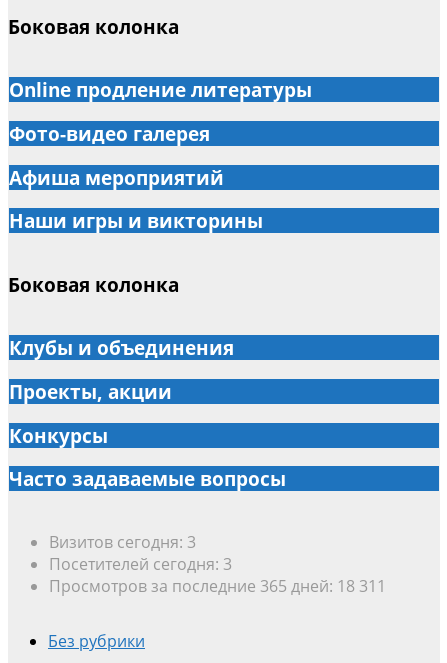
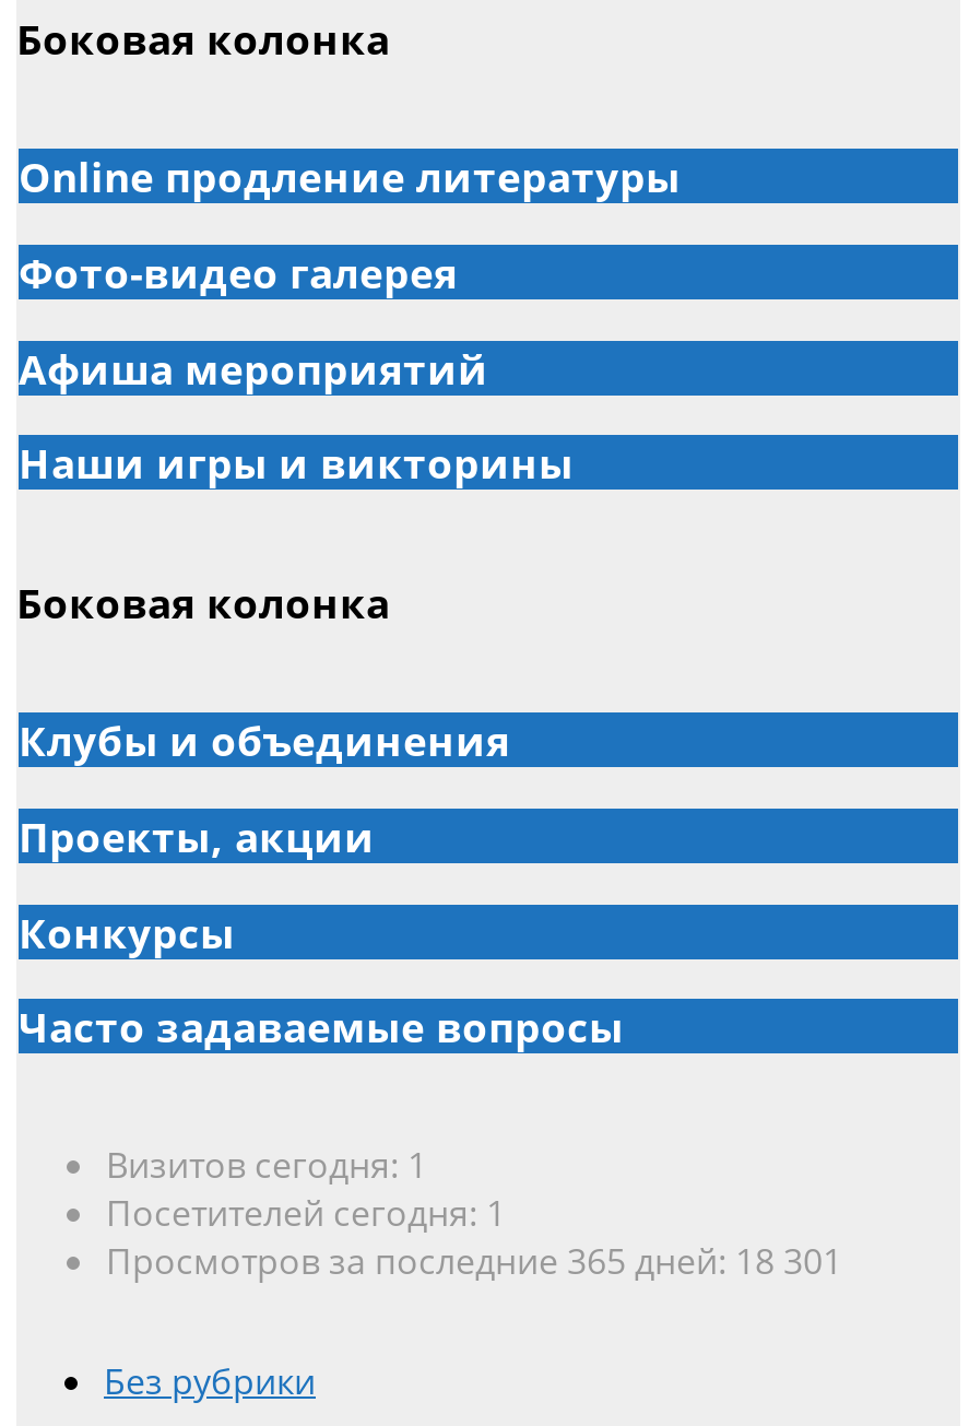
- Визитов сегодня: 3
+ Визитов сегодня: 1

- Посетителей сегодня: 3
+ Посетителей сегодня: 1

- Просмотров за последние 365 дней: 18 311
+ Просмотров за последние 365 дней: 18 301
